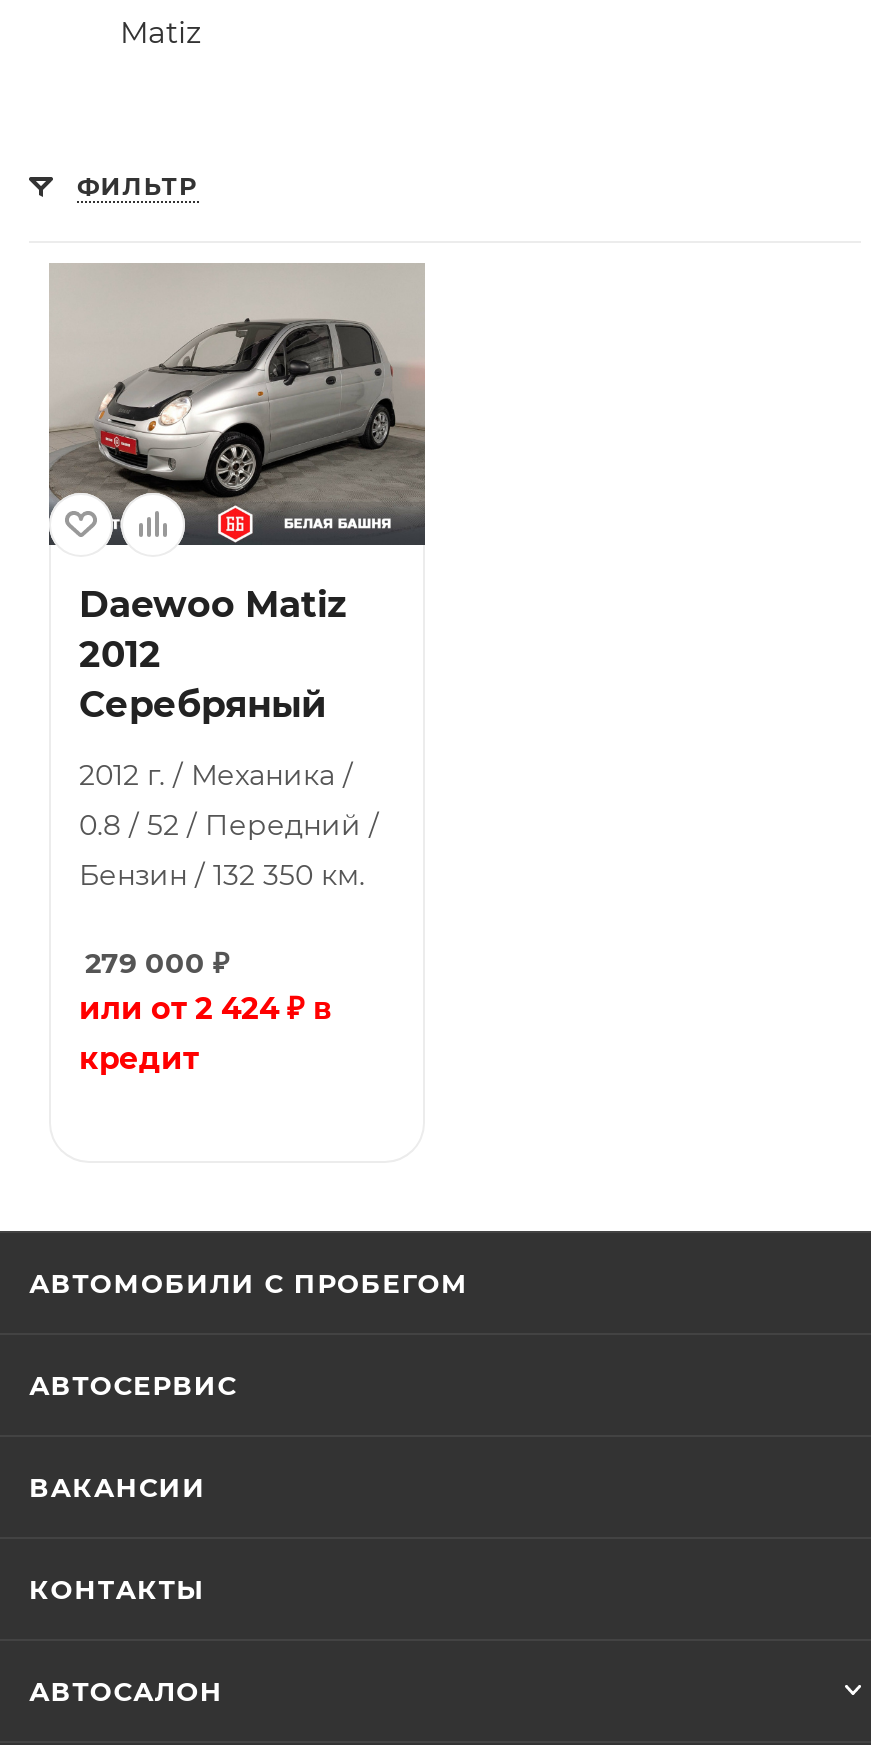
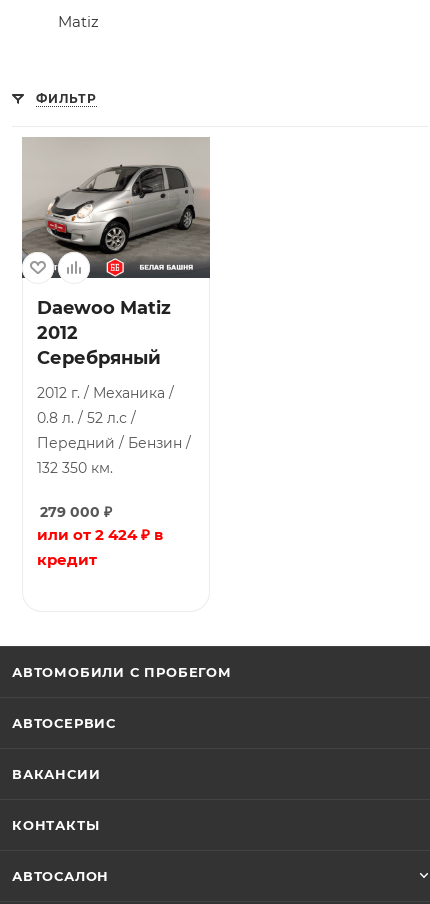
- 0.8 / 52 / Передний /
- Бензин / 132 350 км.
+ 0.8 л. / 52 л.с /
+ Передний / Бензин /
+ 132 350 км.
